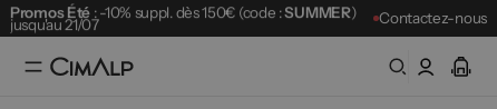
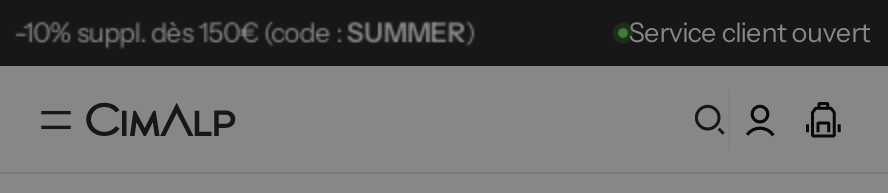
- Promos Été: -10% suppl. dès 150€ (code :SUMMER)
- jusqu'au 21/07
+ -10% suppl. dès 150€ (code : SUMMER)

- Contactez-nous
+ Service client ouvert
